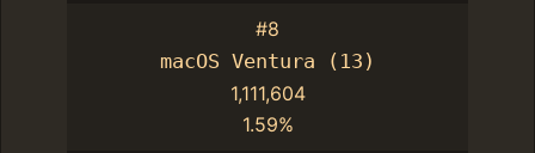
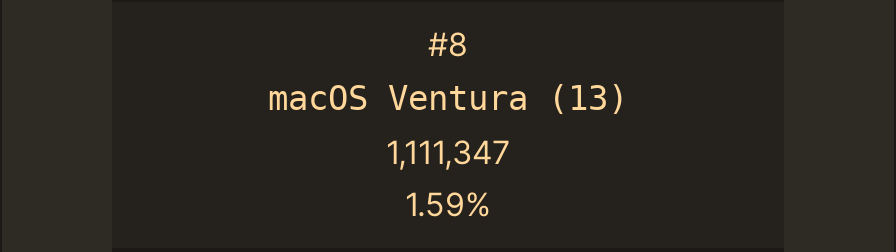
- 1,111,604
+ 1,111,347
